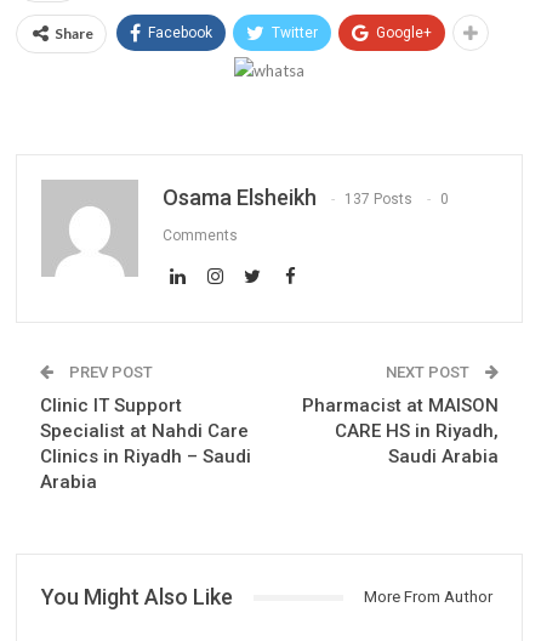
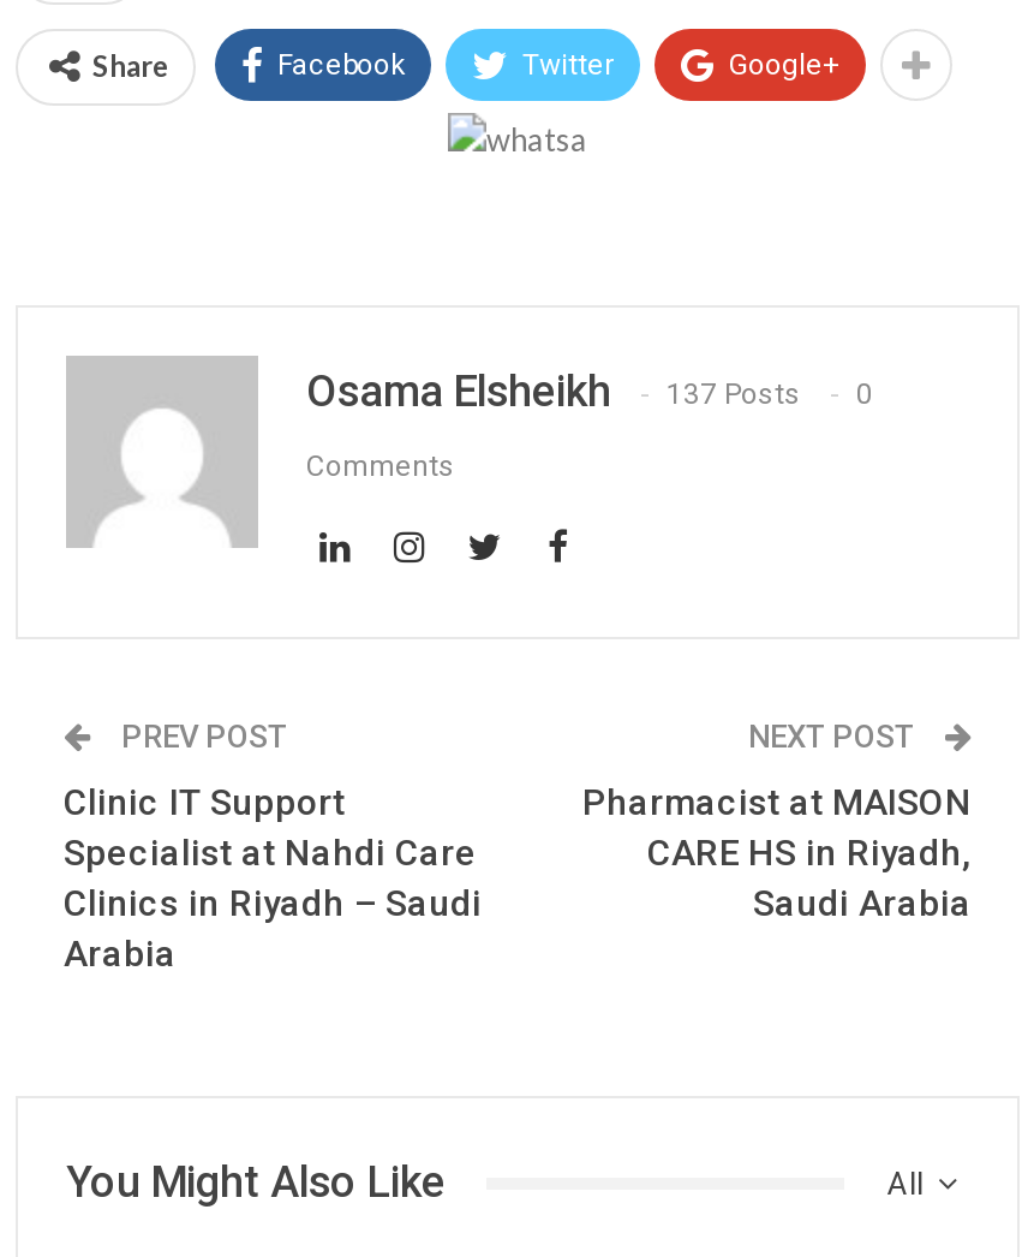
- More From Author

+ All
